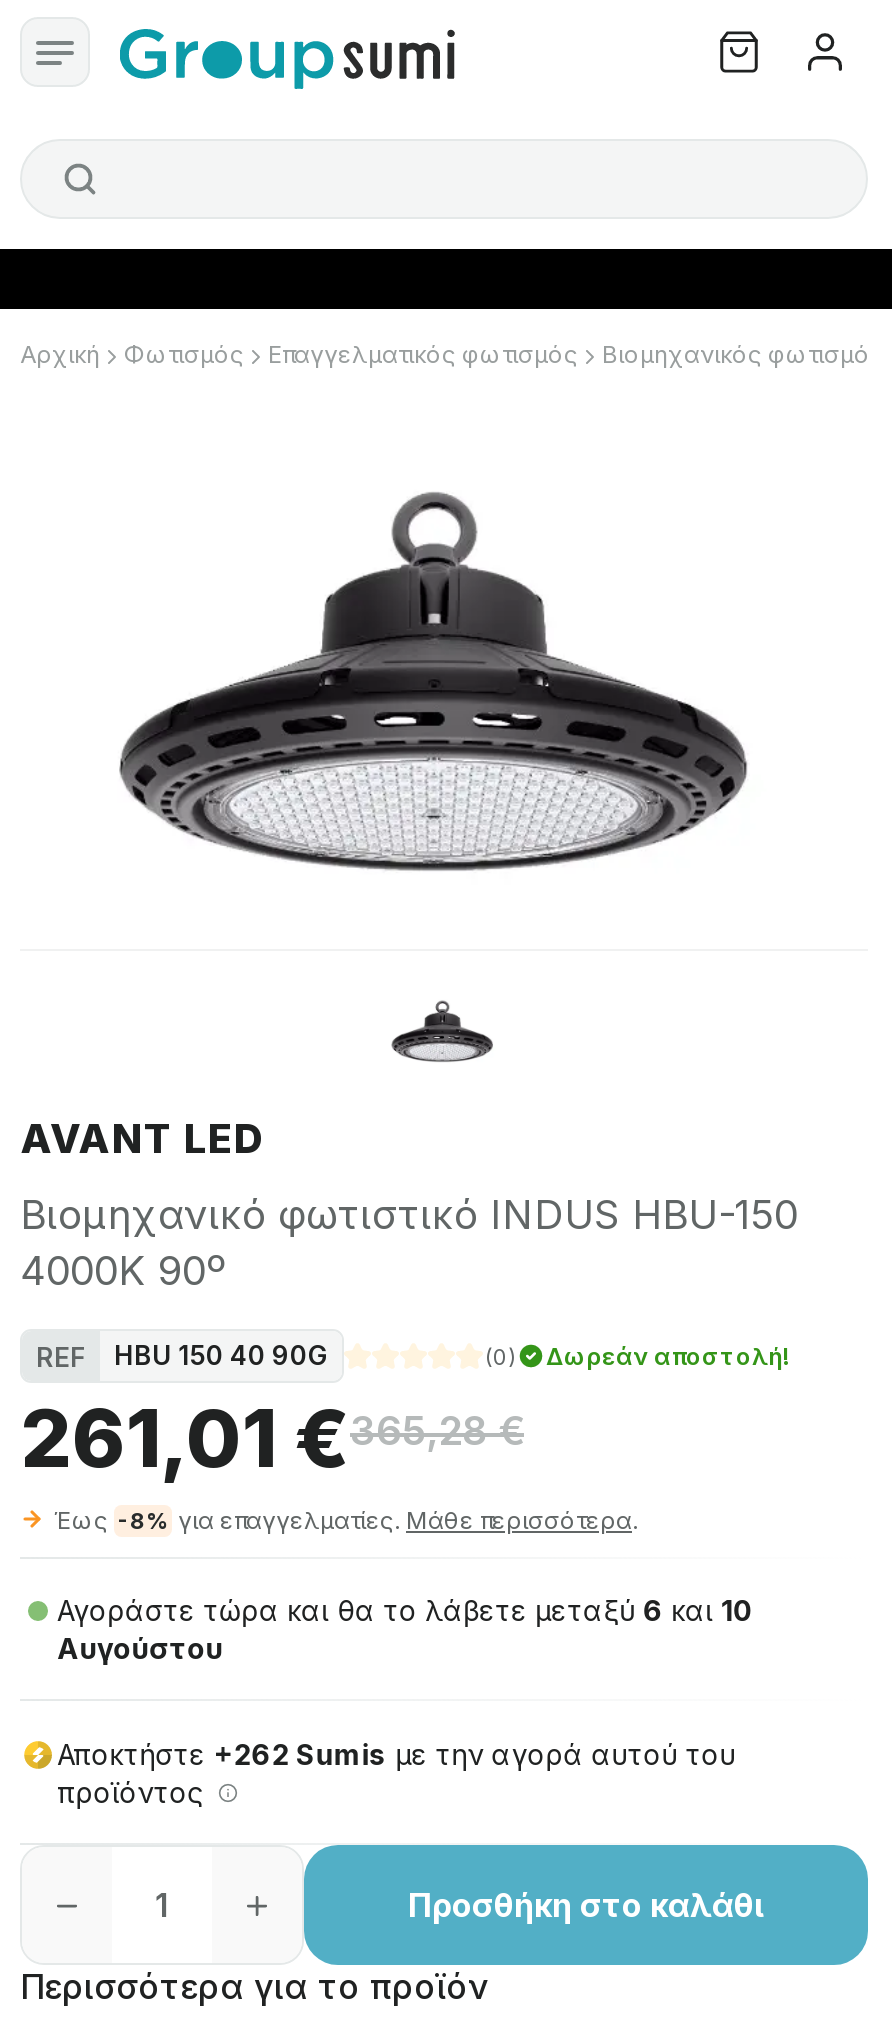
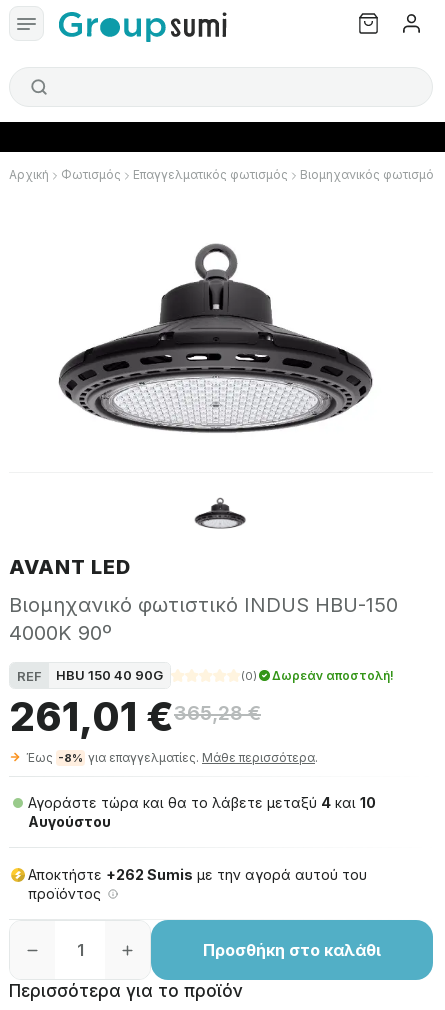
- Αγοράστε τώρα και θα το λάβετε μεταξύ 6 και 10
+ Αγοράστε τώρα και θα το λάβετε μεταξύ 4 και 10
